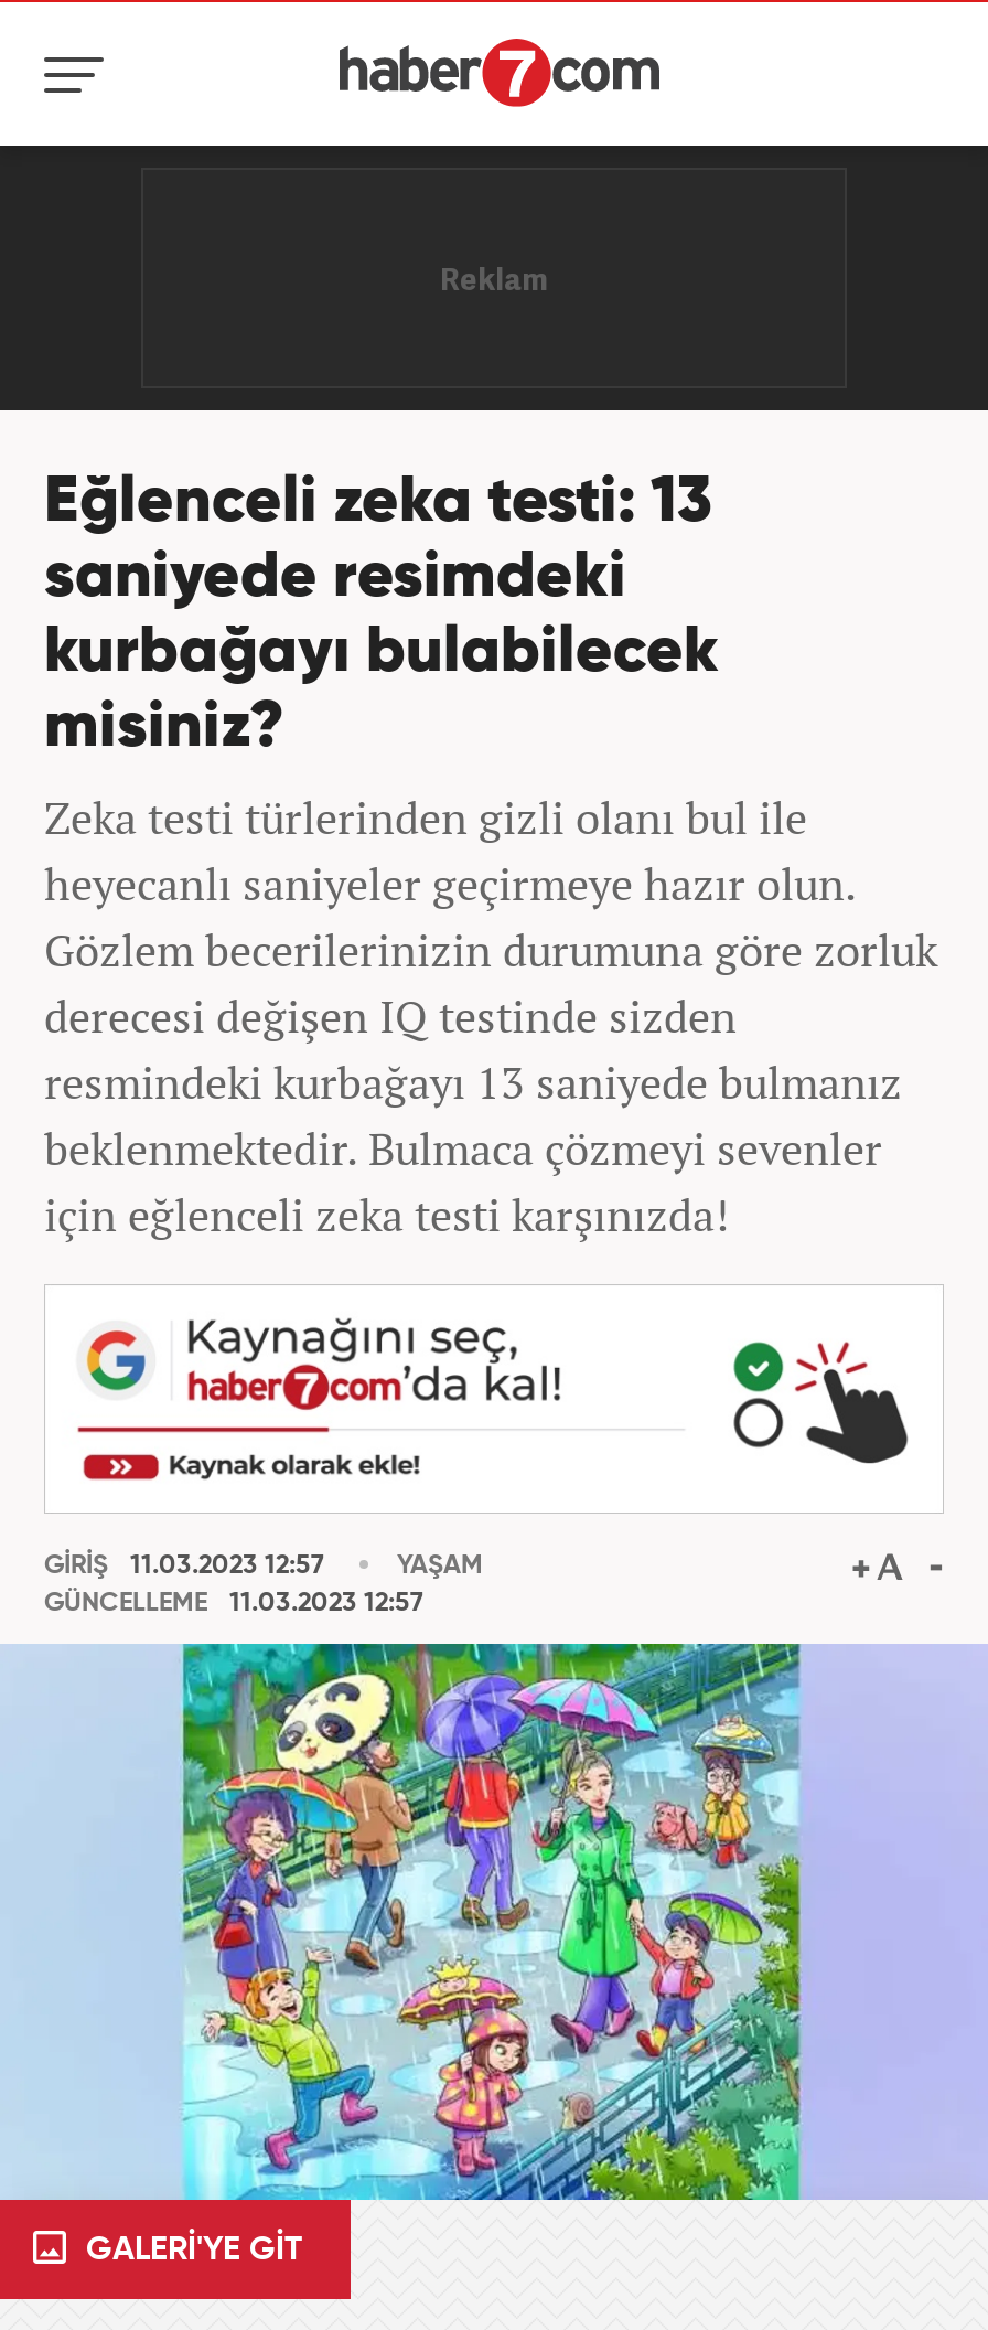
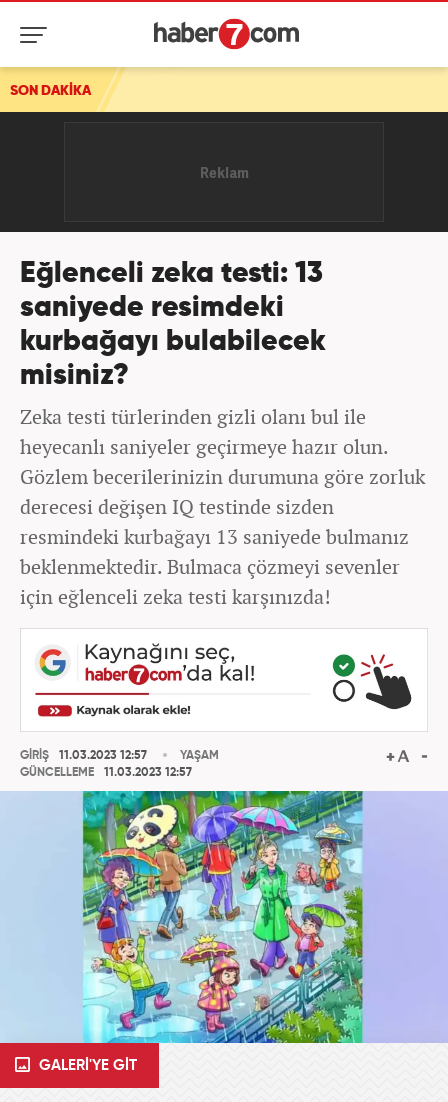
+ SON DAKİKA
